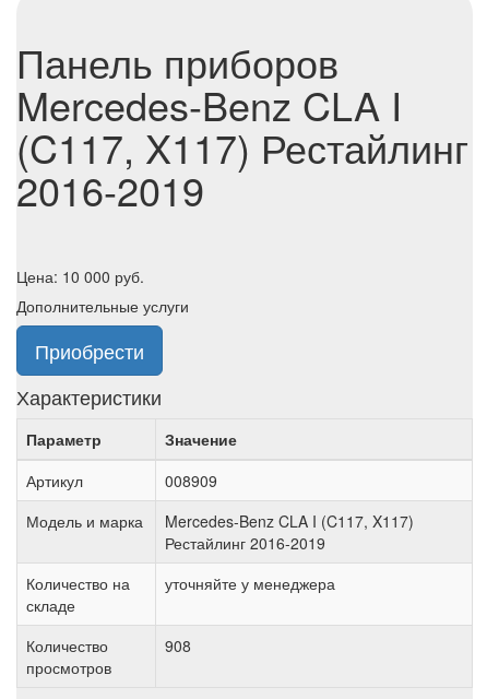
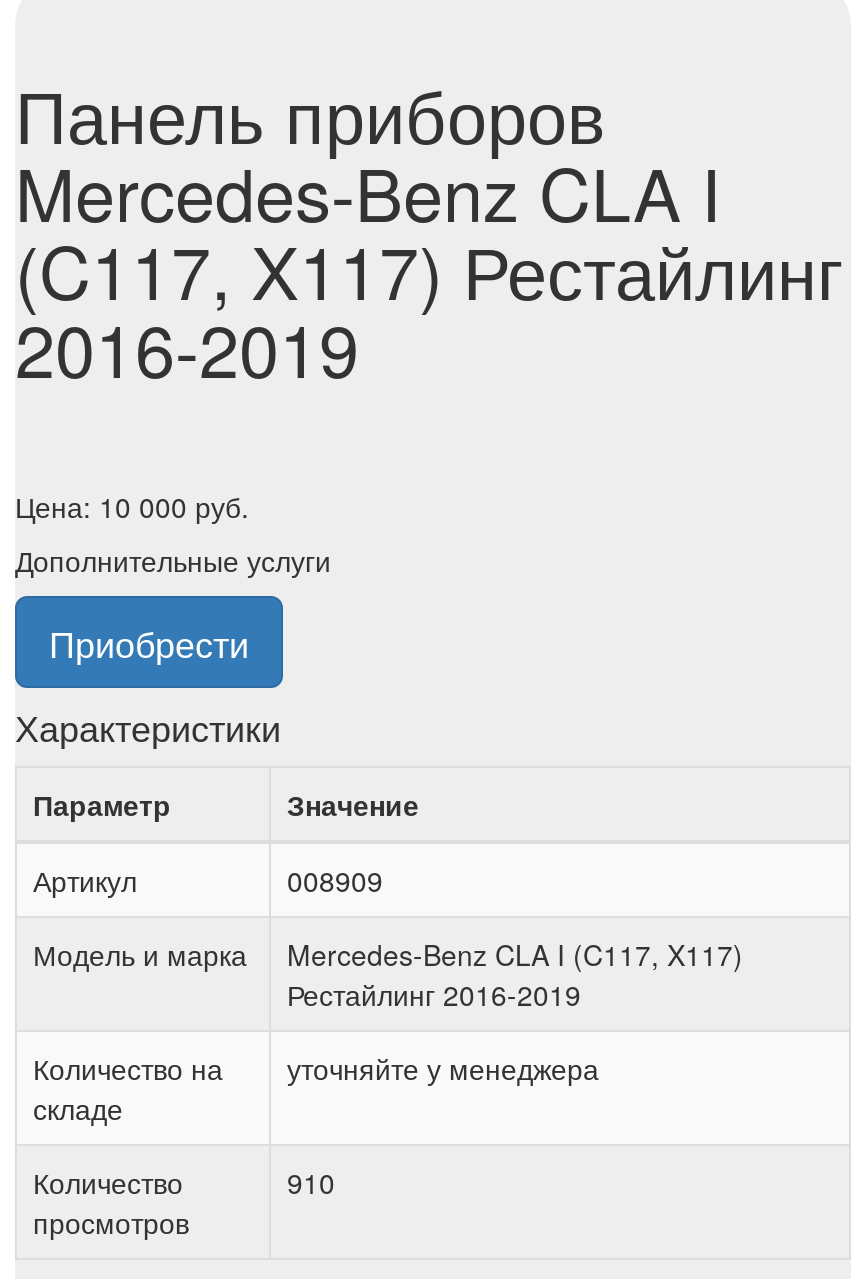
- 908
+ 910
